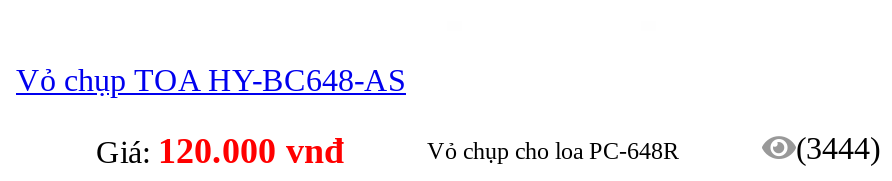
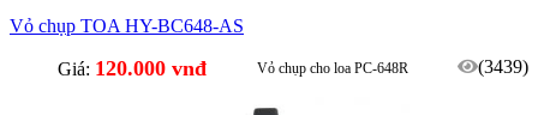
- (3444)
+ (3439)
